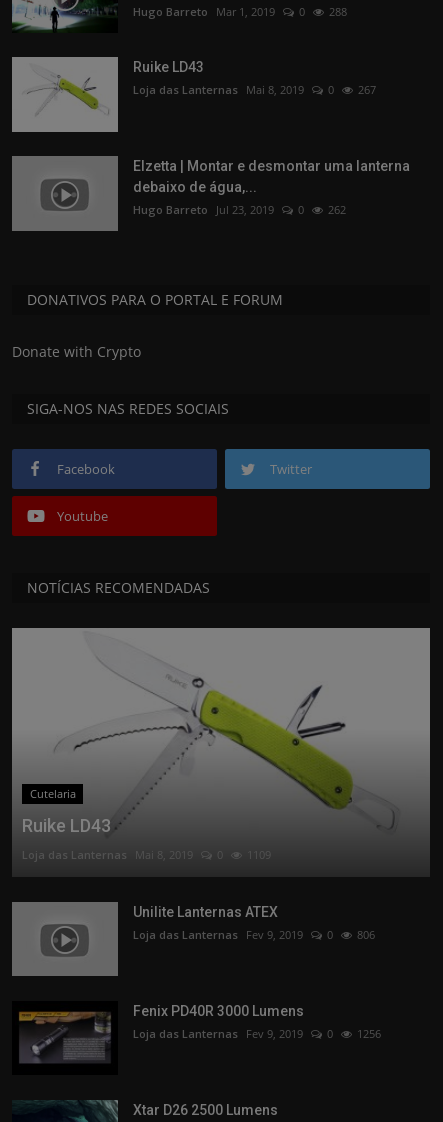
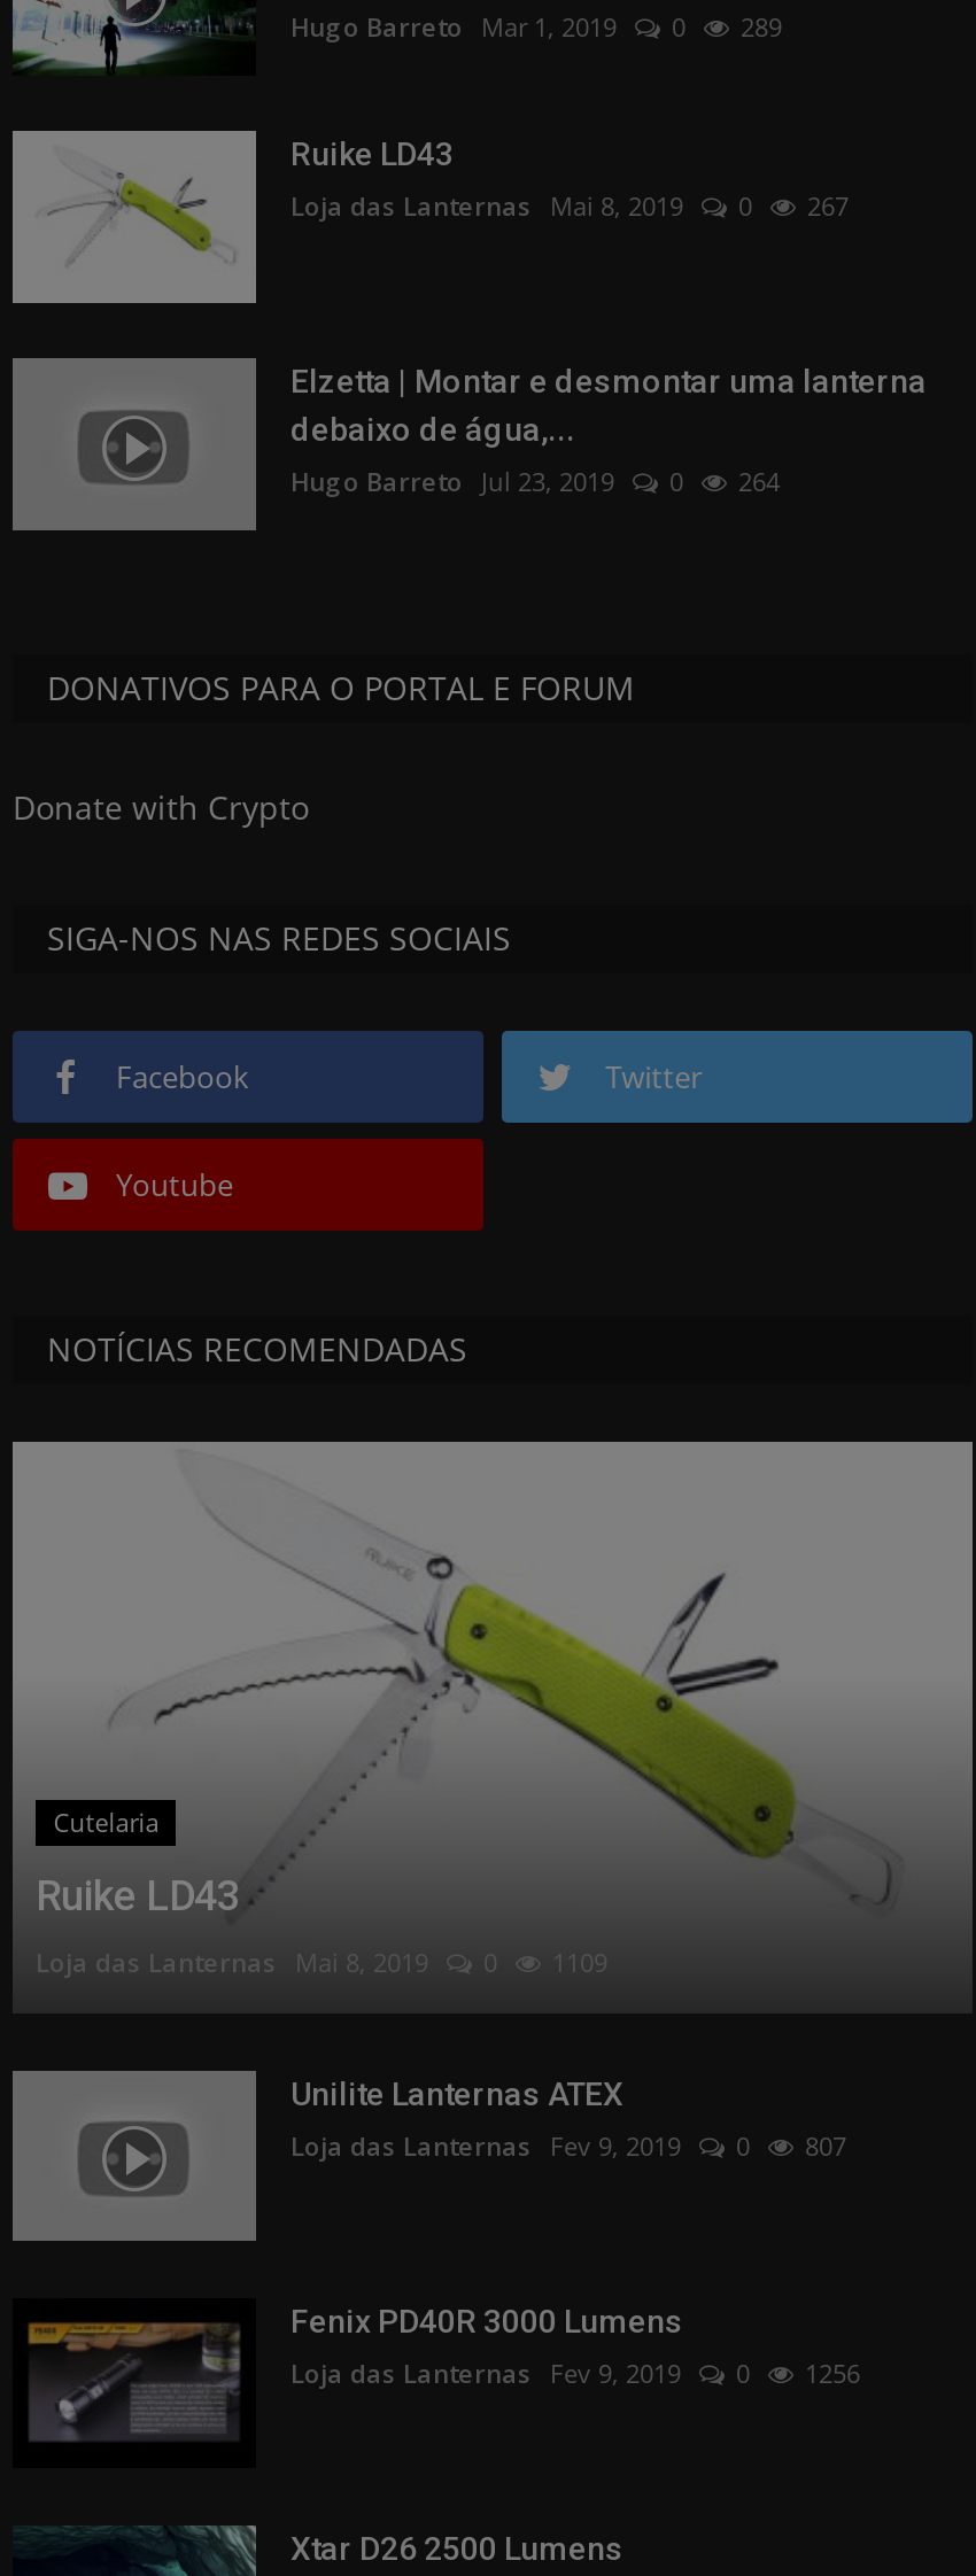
- Hugo Barreto Mar 1, 2019 0 288
+ Hugo Barreto Mar 1, 2019 0 289

- Hugo Barreto Jul 23, 2019 0 262
+ Hugo Barreto Jul 23, 2019 0 264

- Loja das Lanternas Fev 9, 2019 0 806
+ Loja das Lanternas Fev 9, 2019 0 807
